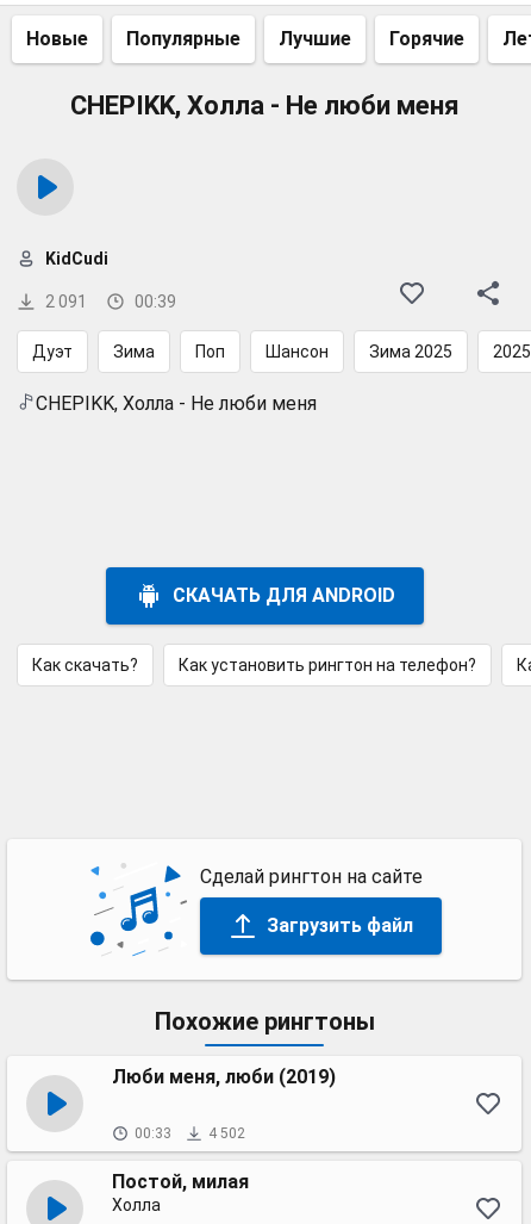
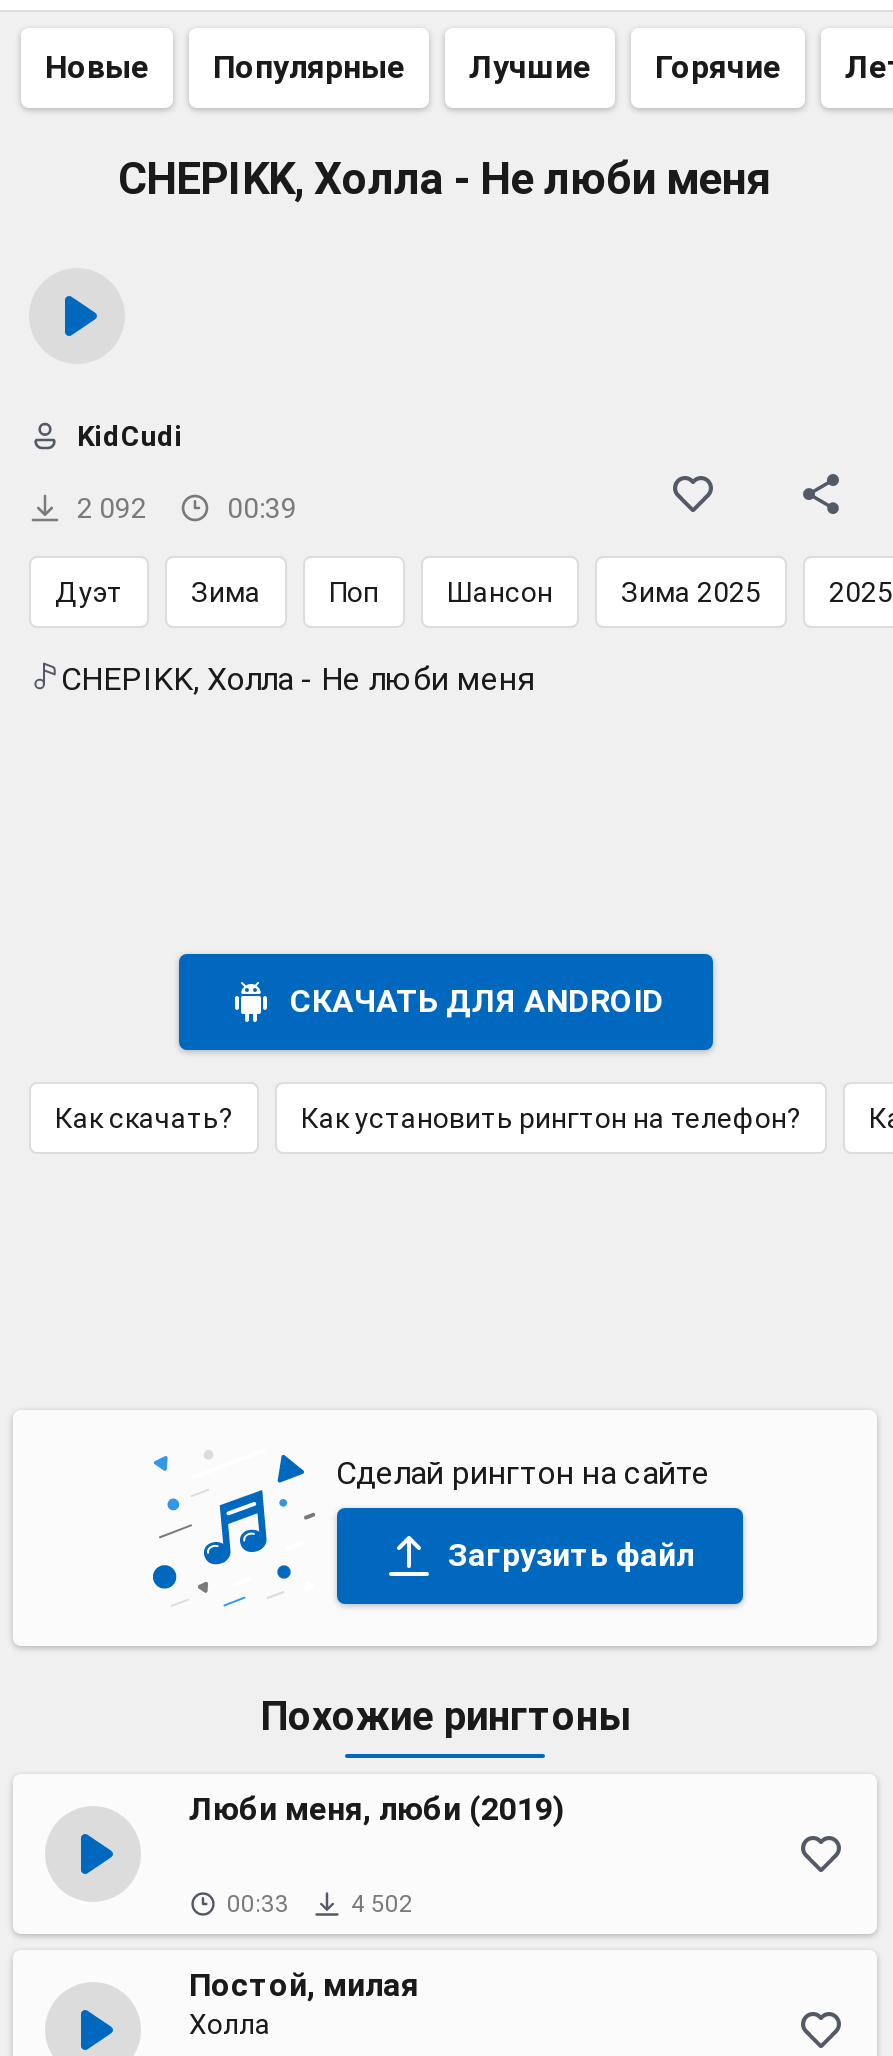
- 2 091
+ 2 092
